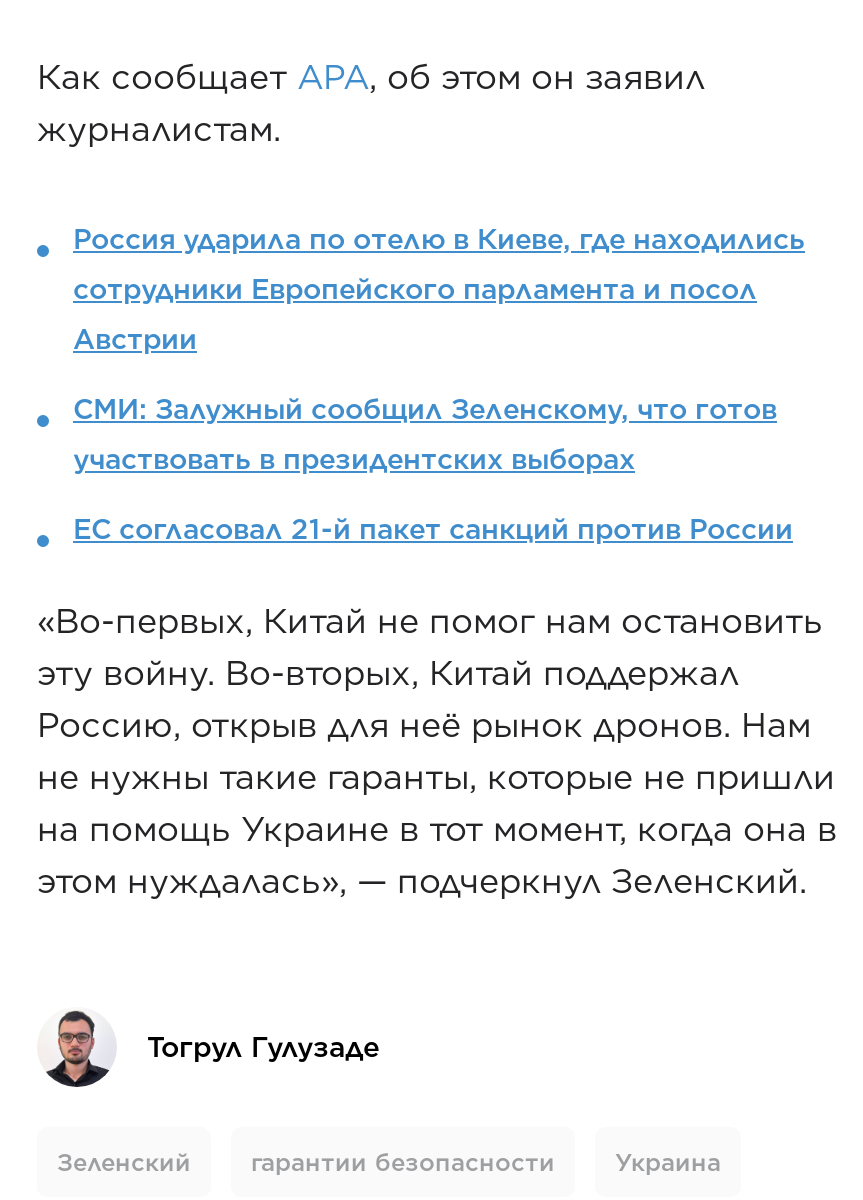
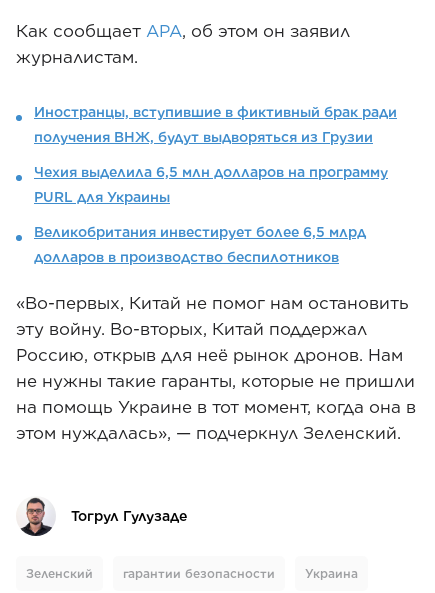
- Россия ударила по отелю в Киеве, где находились
+ Иностранцы, вступившие в фиктивный брак ради

- сотрудники Европейского парламента и посол
+ получения ВНЖ, будут выдворяться из Грузии

- Австрии
+ Чехия выделила 6,5 млн долларов на программу

- СМИ: Залужный сообщил Зеленскому, что готов
+ PURL для Украины

- участвовать в президентских выборах
+ Великобритания инвестирует более 6,5 млрд

- ЕС согласовал 21-й пакет санкций против России
+ долларов в производство беспилотников
